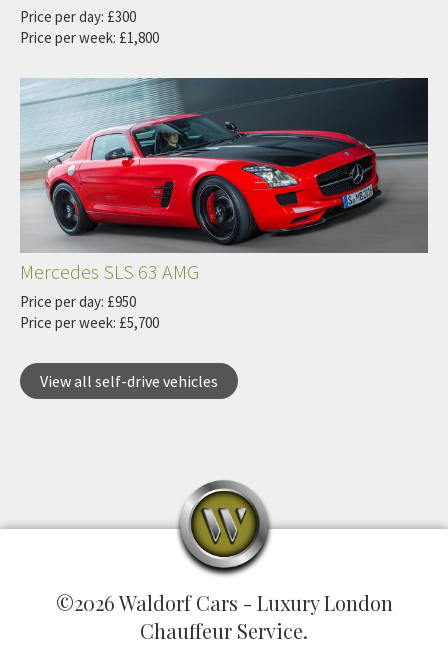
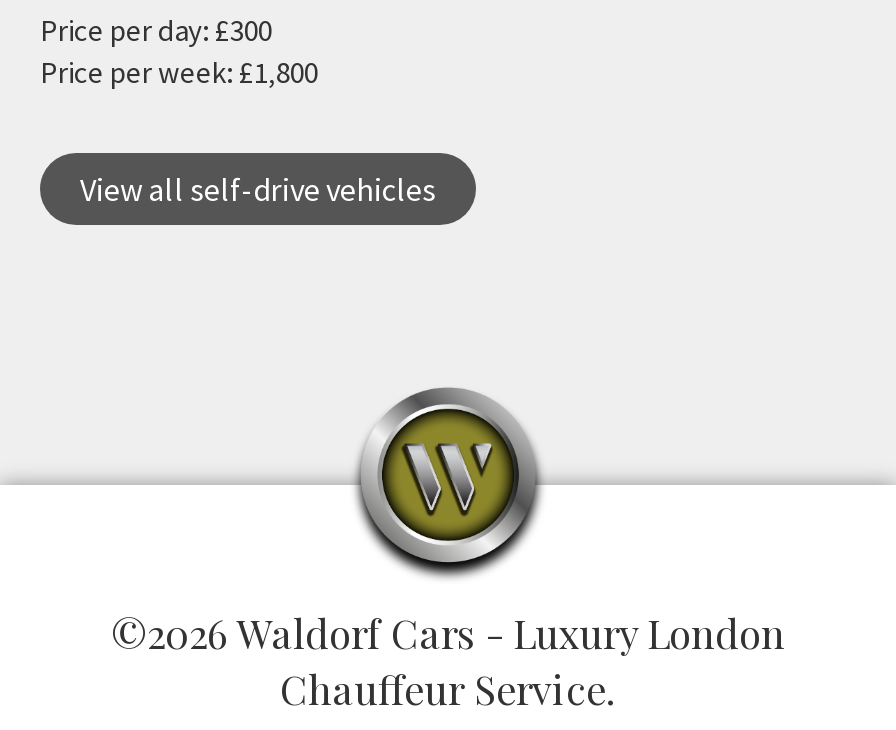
- [image]
- Mercedes SLS 63 AMG
- Price per day: £950
- Price per week: £5,700
